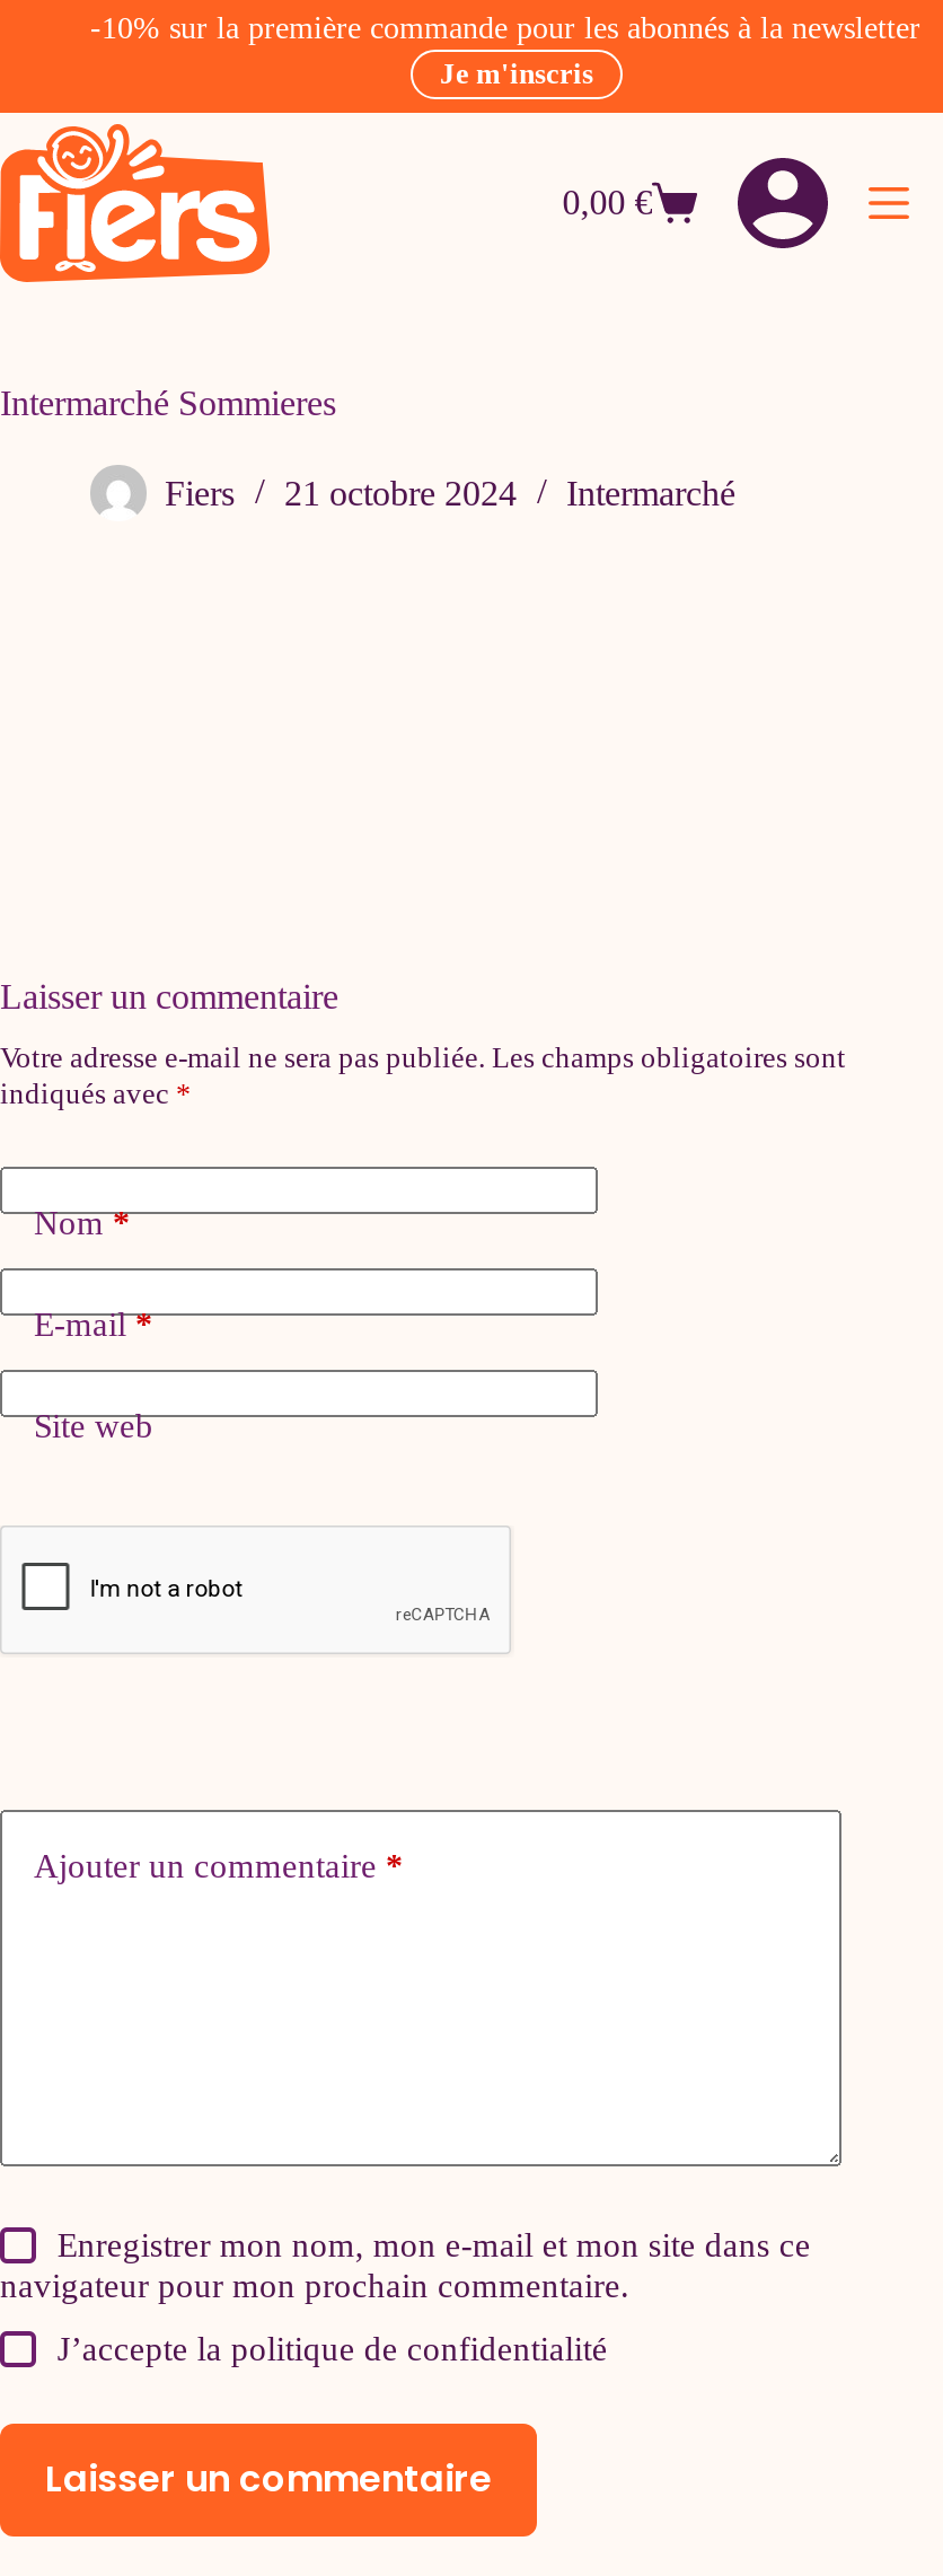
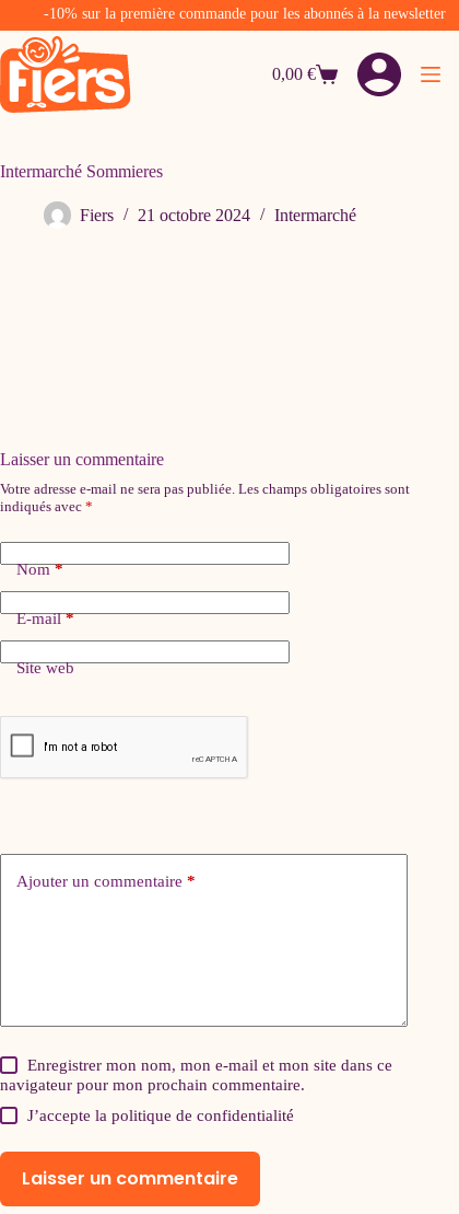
- Je m'inscris
